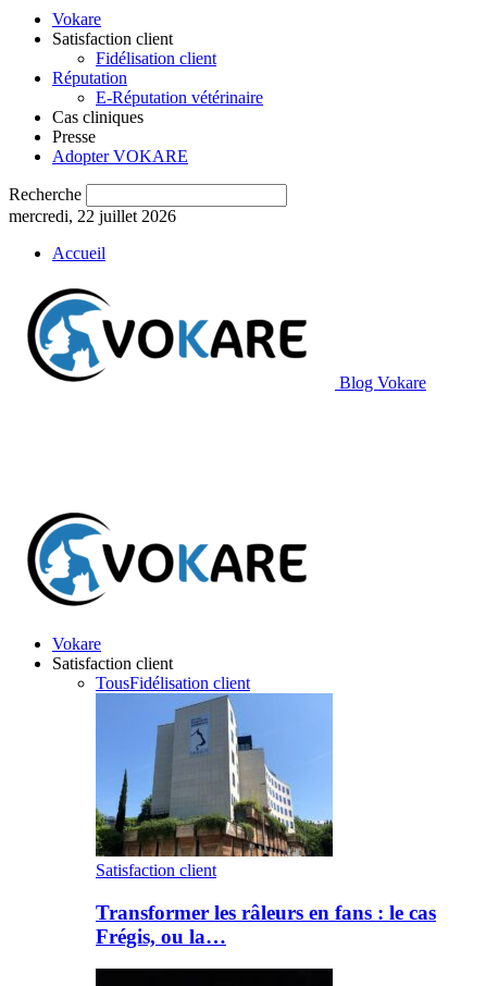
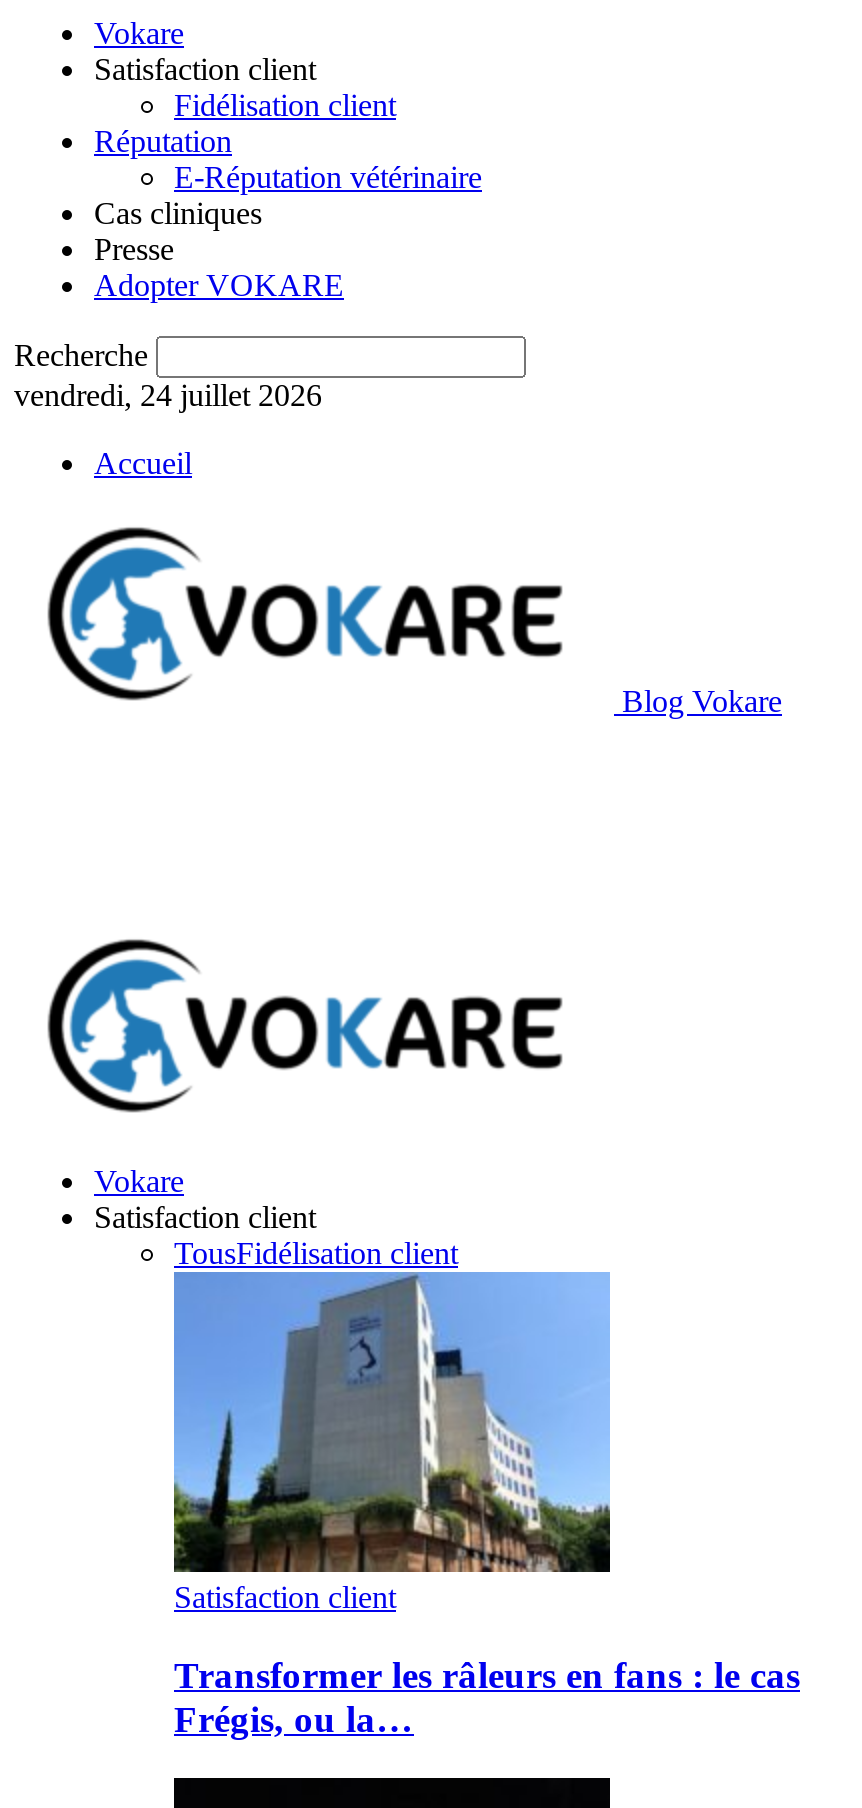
- mercredi, 22 juillet 2026
+ vendredi, 24 juillet 2026
